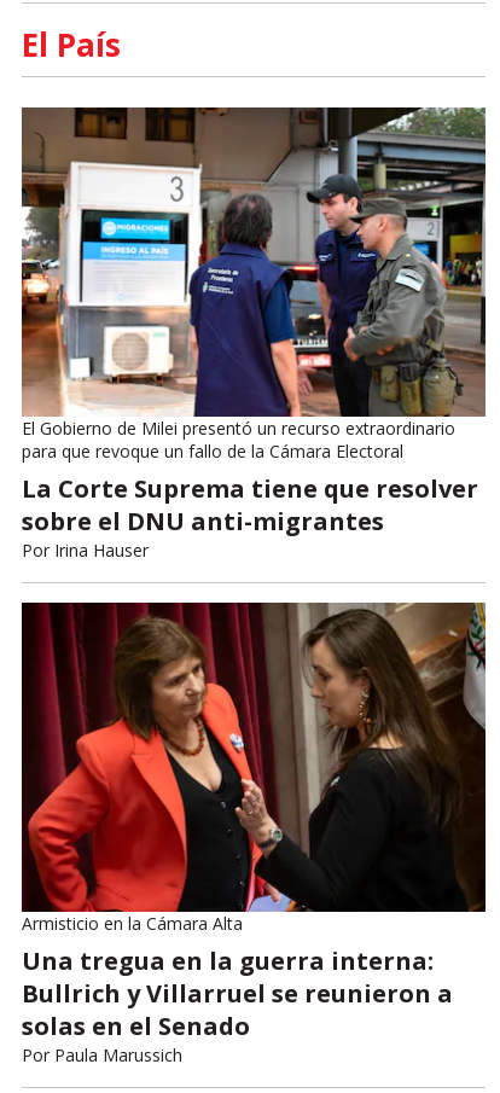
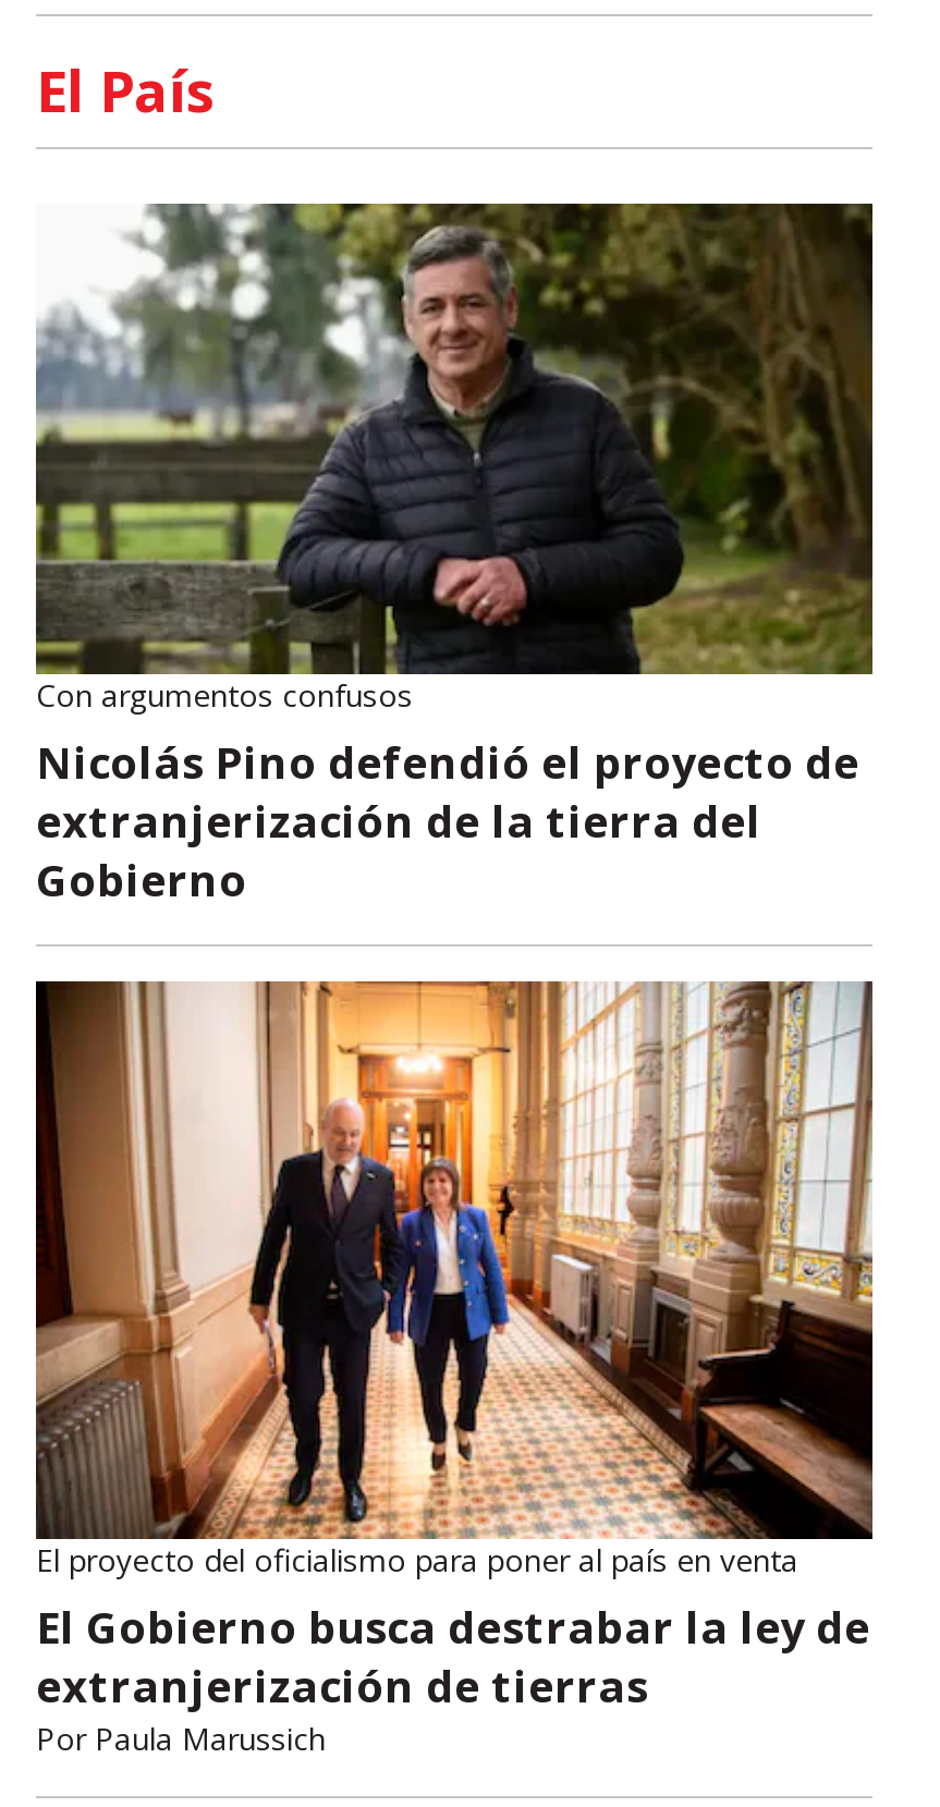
- [image]
- El Gobierno de Milei presentó un recurso extraordinario
- para que revoque un fallo de la Cámara Electoral
- La Corte Suprema tiene que resolver
- sobre el DNU anti-migrantes
- Por Irina Hauser
+ [image]
+ Con argumentos confusos
+ Nicolás Pino defendió el proyecto de
+ extranjerización de la tierra del
+ Gobierno

- [image]
+ [image]

- Armisticio en la Cámara Alta
- Una tregua en la guerra interna:
- Bullrich y Villarruel se reunieron a
- solas en el Senado
+ El proyecto del oficialismo para poner al país en venta
+ El Gobierno busca destrabar la ley de
+ extranjerización de tierras
